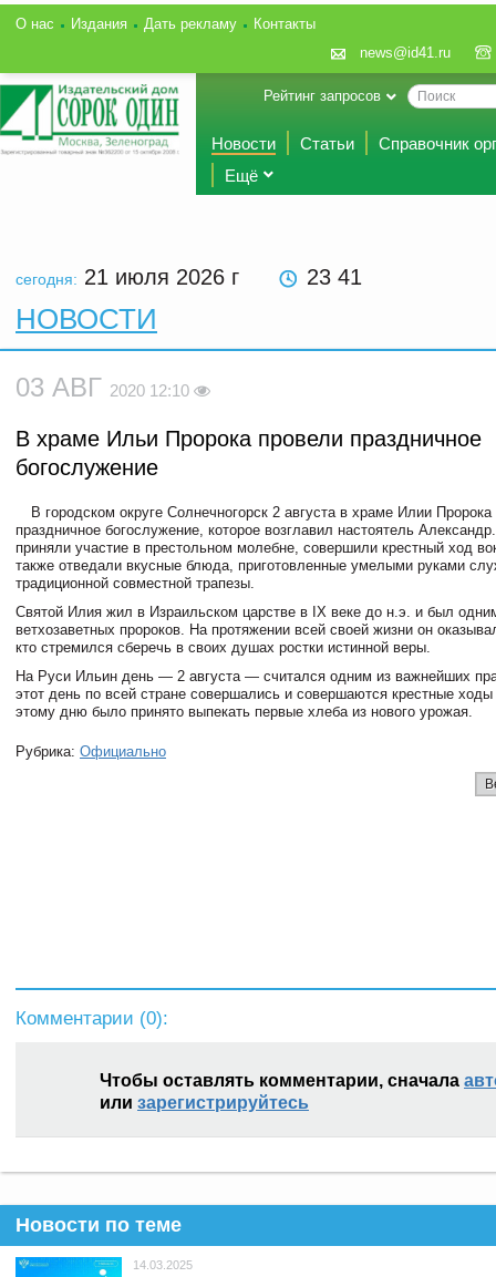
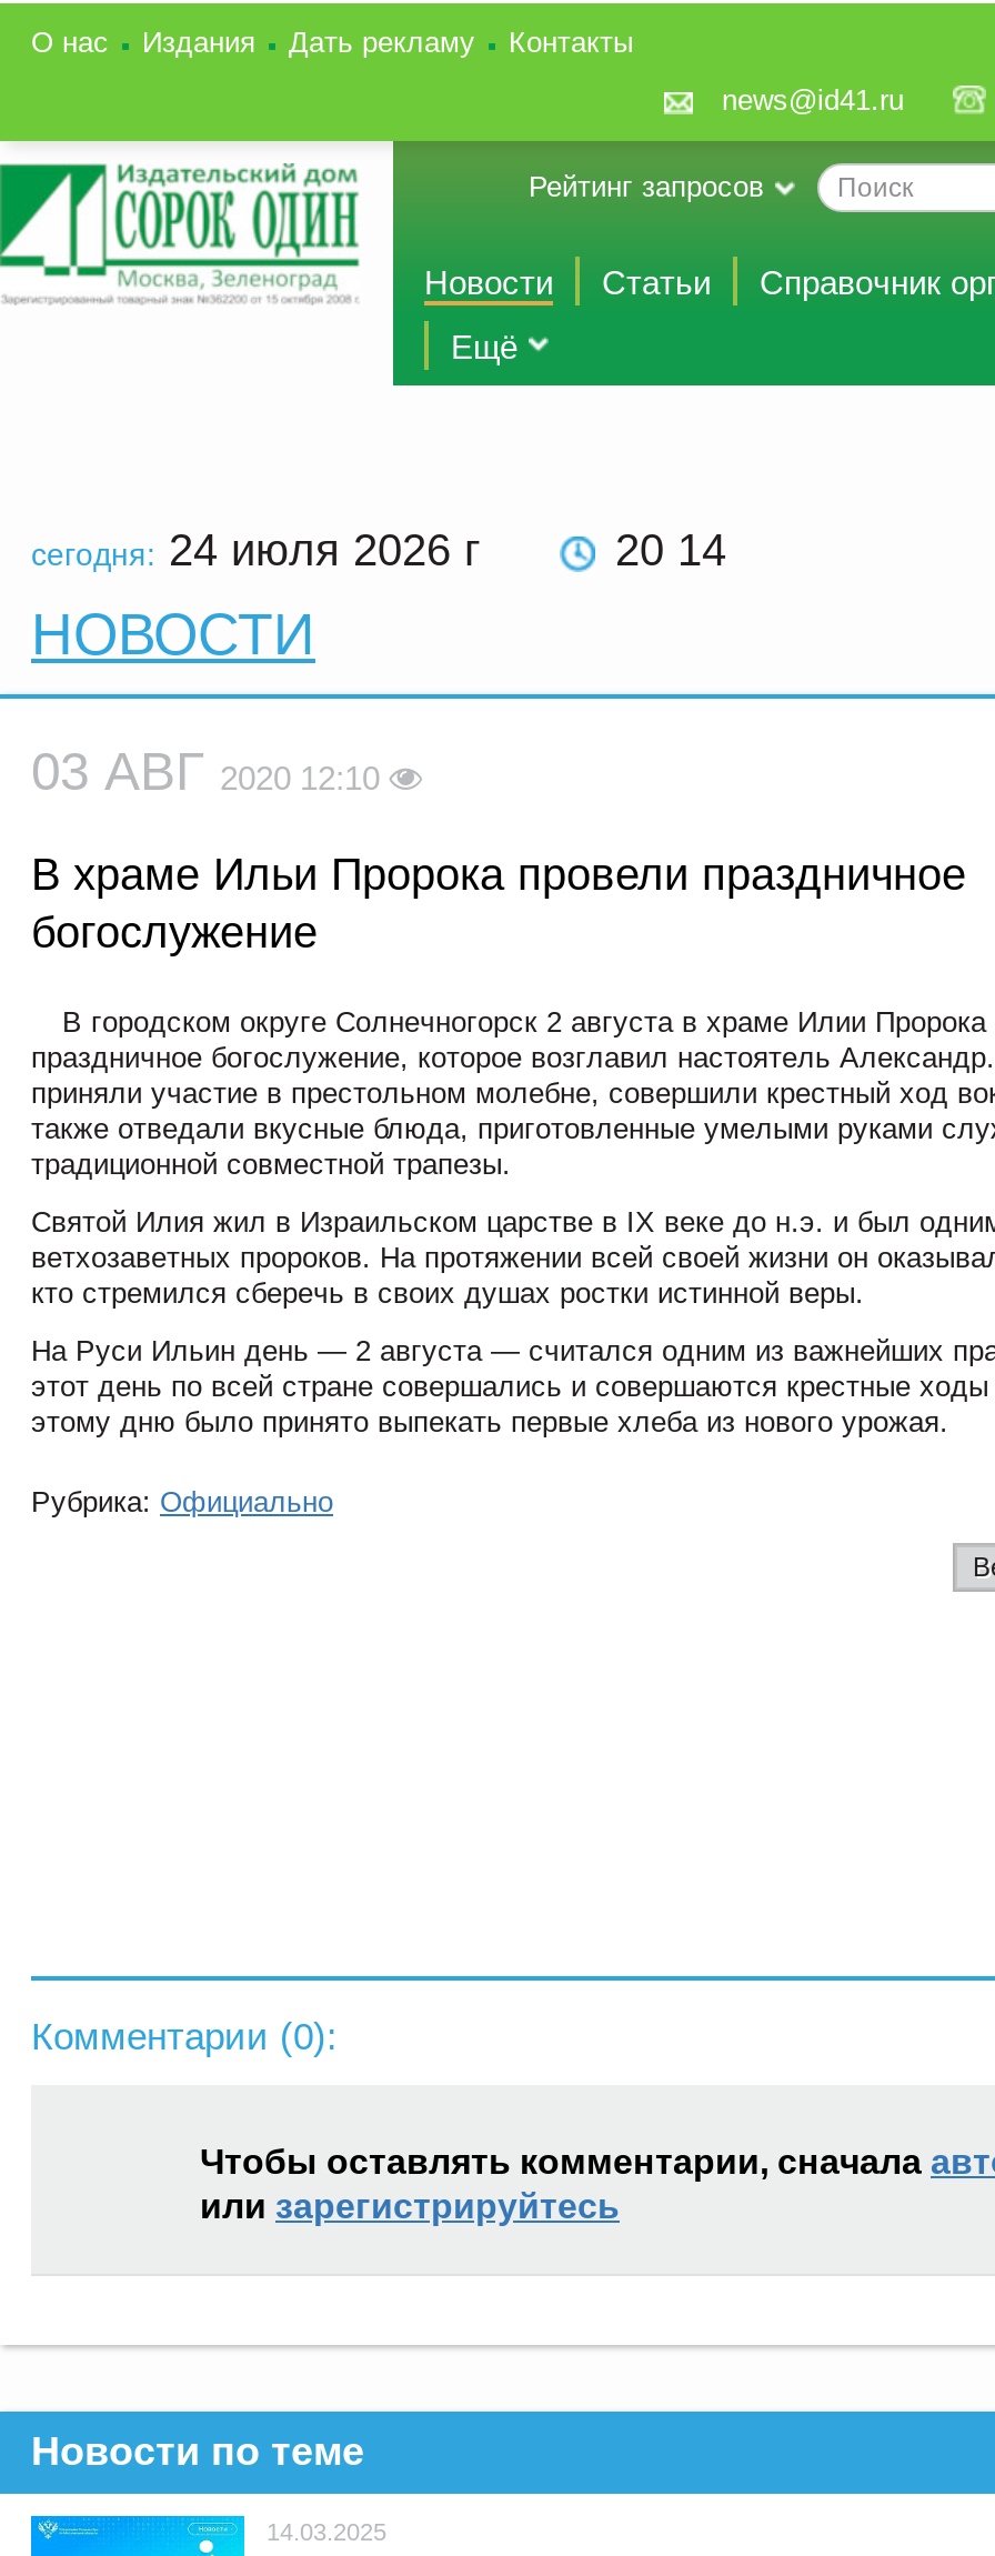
- сегодня: 21 июля 2026 г
- 23 41
+ сегодня: 24 июля 2026 г
+ 20:14
